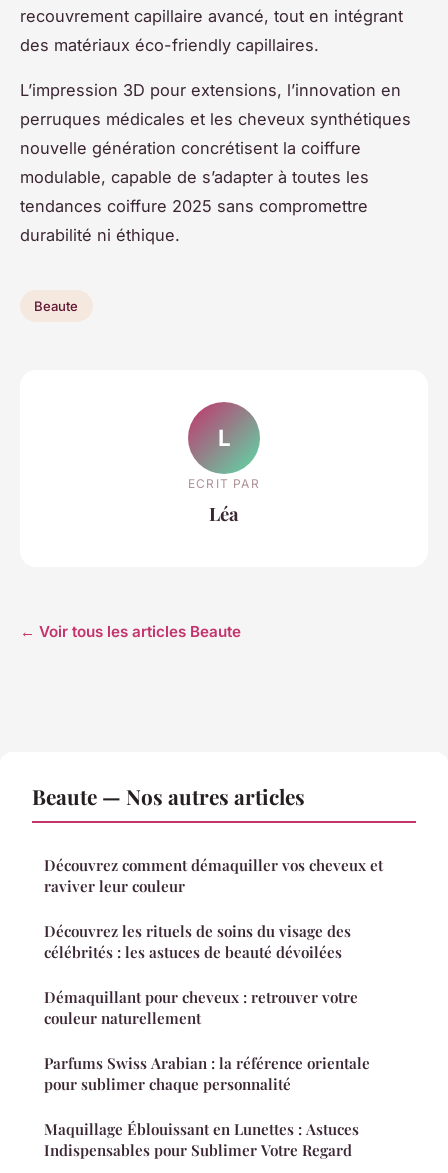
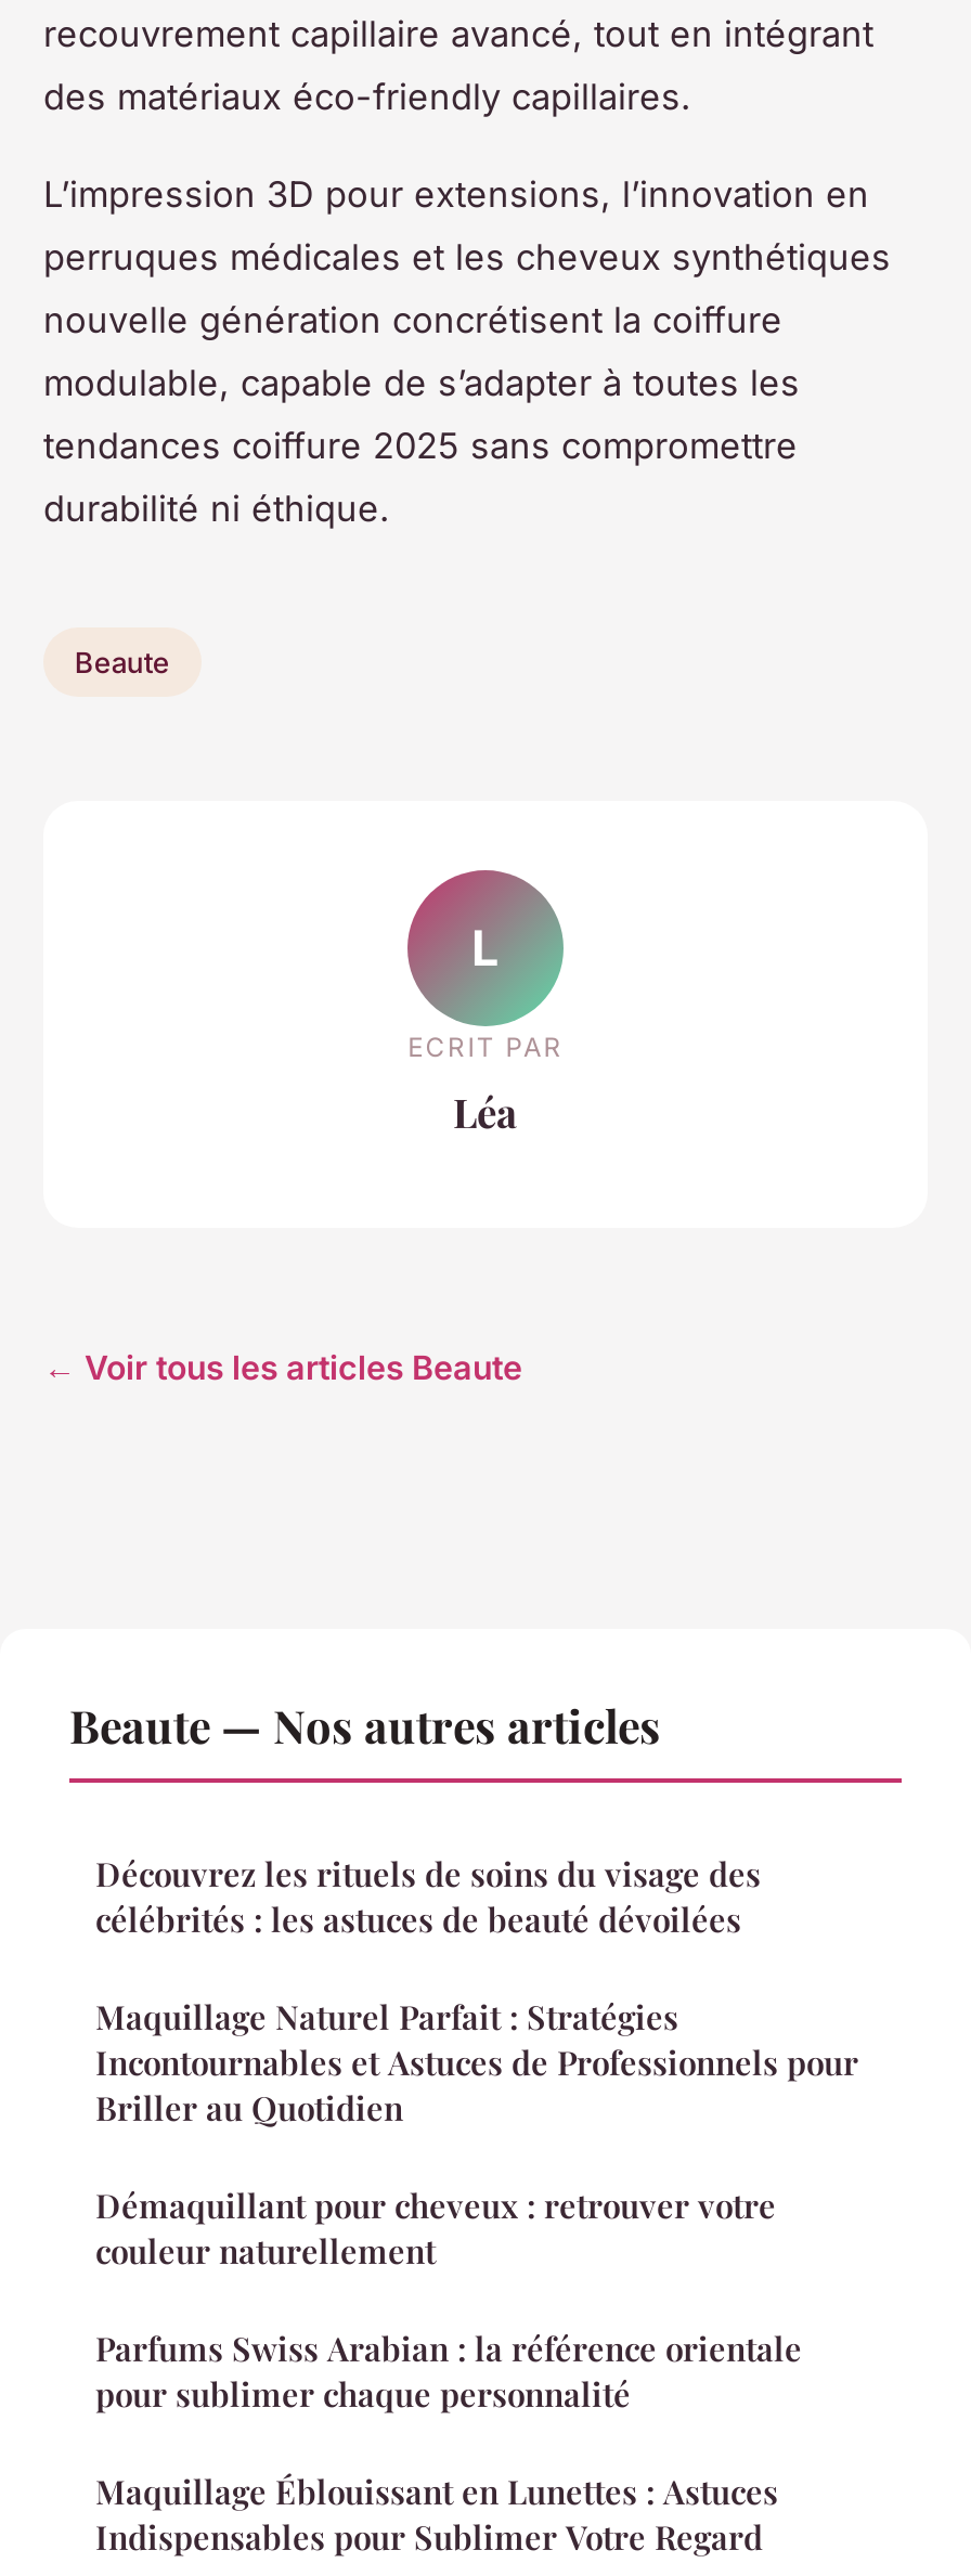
- Découvrez comment démaquiller vos cheveux et
- raviver leur couleur

moved up: Découvrez les rituels de soins du visage des | célébrités : les astuces de beauté dévoilées

+ Maquillage Naturel Parfait : Stratégies
+ Incontournables et Astuces de Professionnels pour
+ Briller au Quotidien
